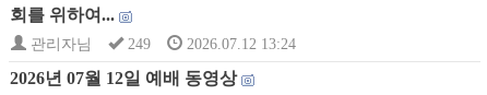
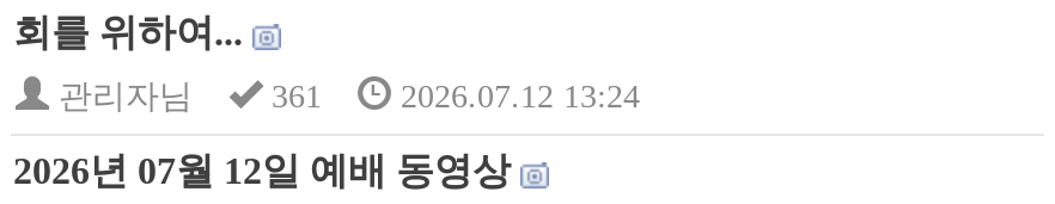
- 관리자님 249 2026.07.12 13:24
+ 관리자님 361 2026.07.12 13:24
